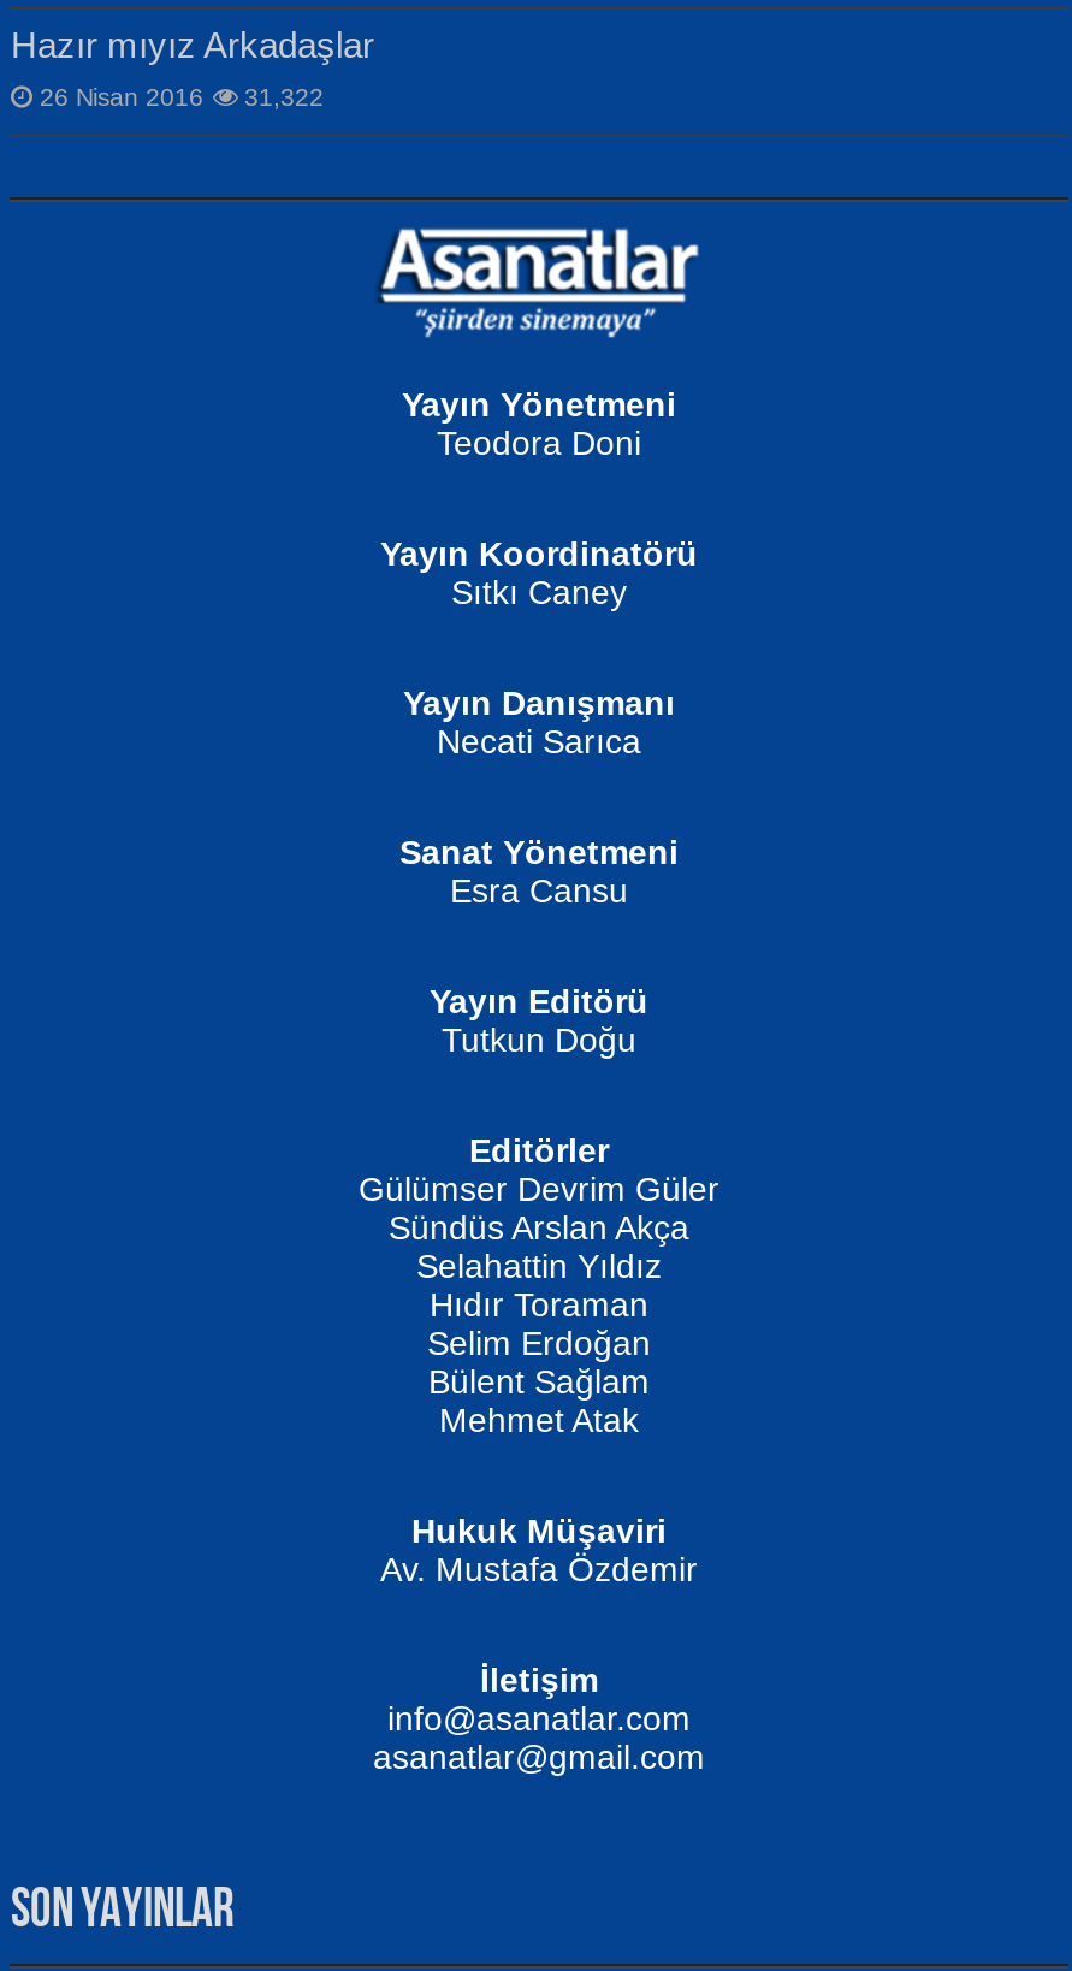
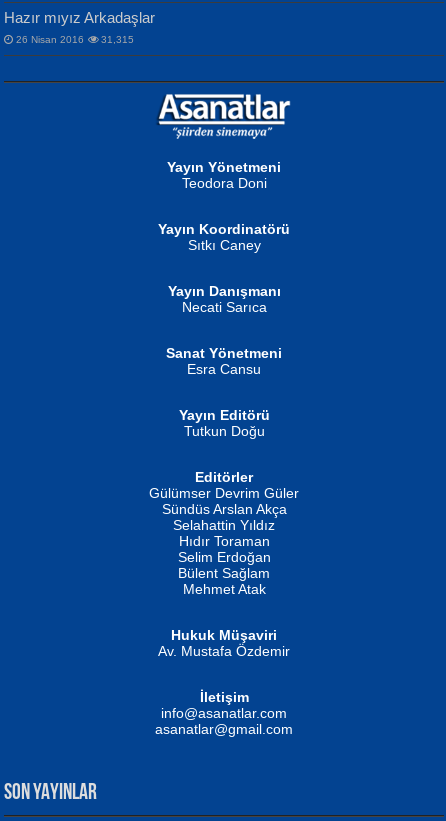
- 26 Nisan 2016 31,322
+ 26 Nisan 2016 31,315
